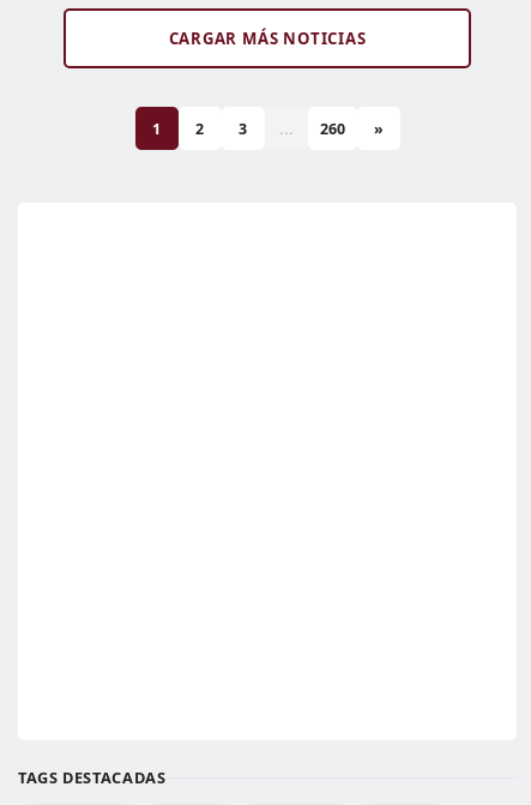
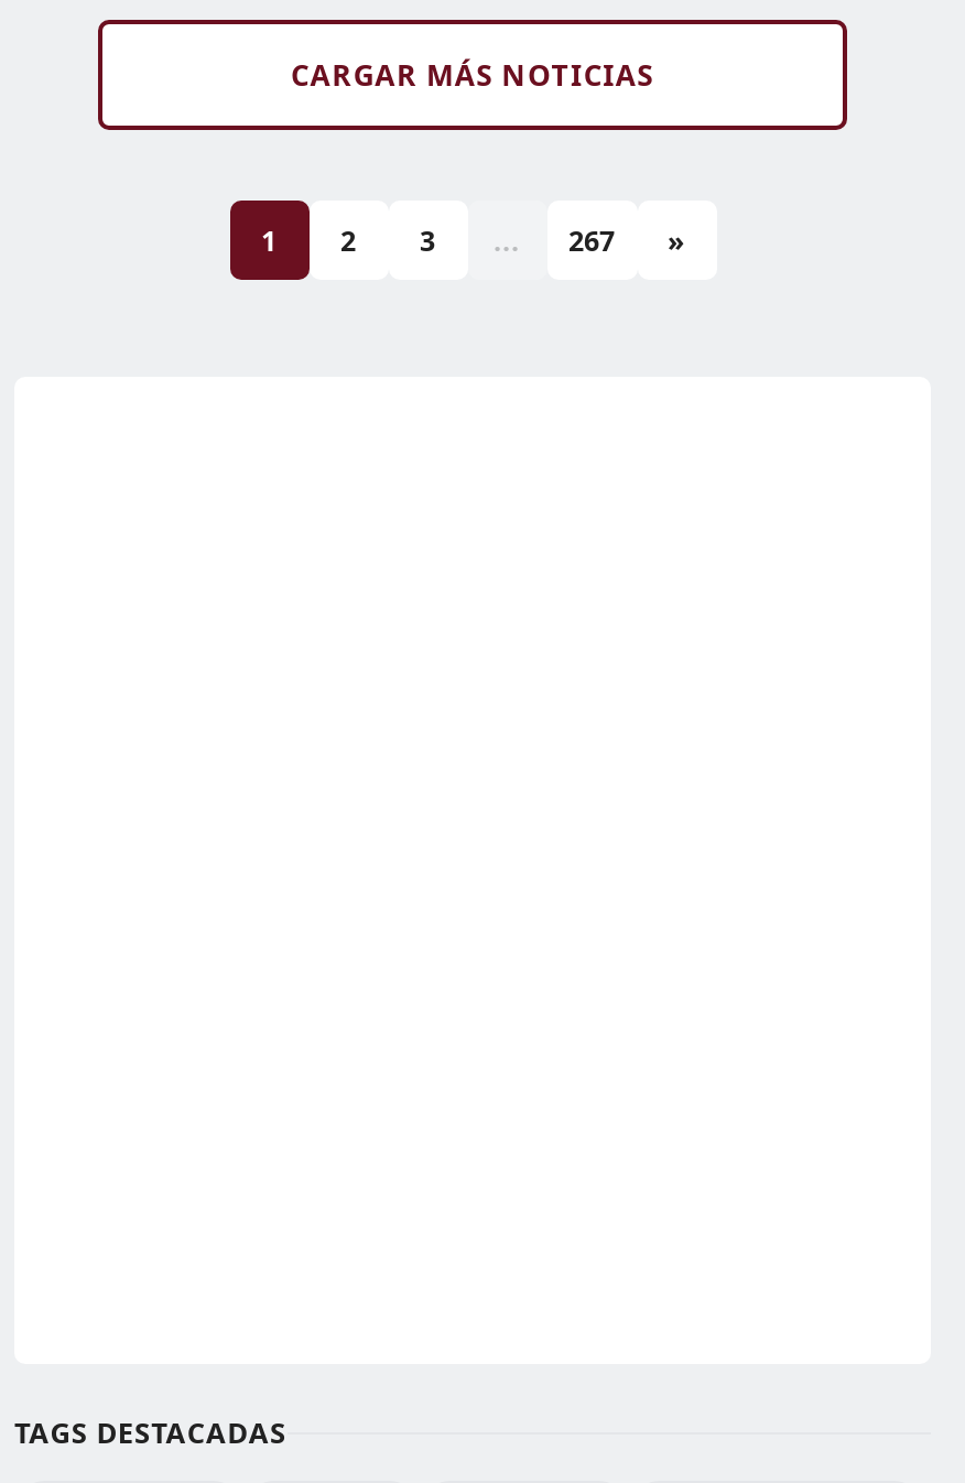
- 260
+ 267
